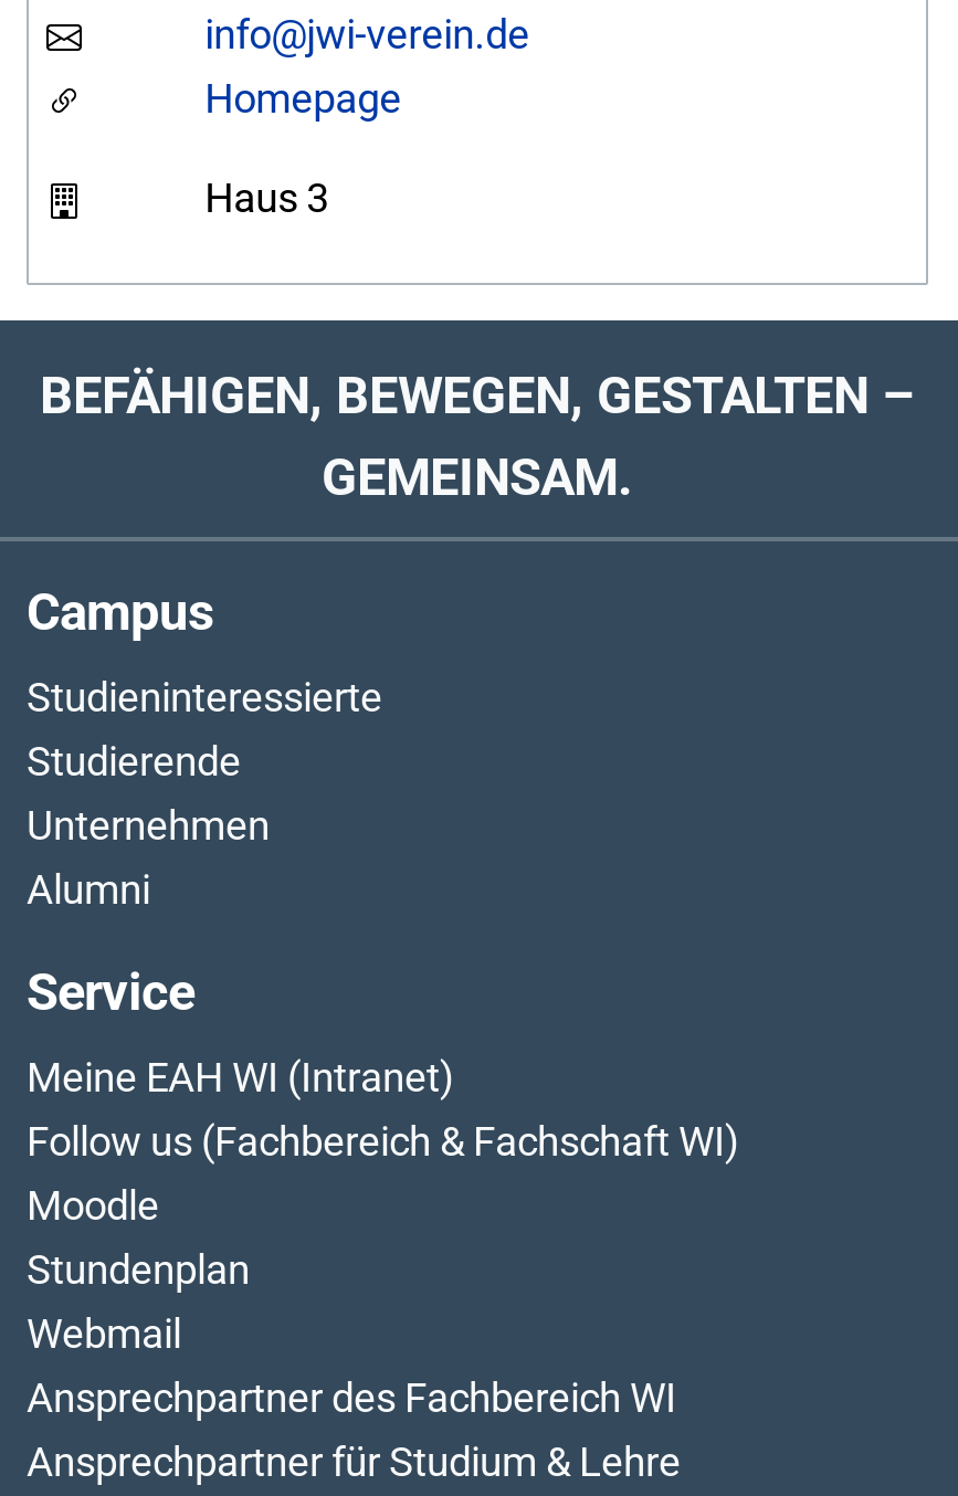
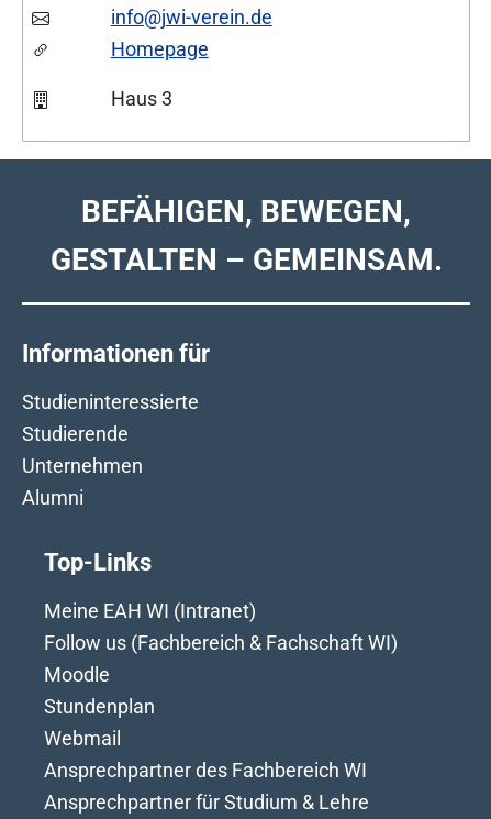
- Campus
+ Informationen für

- Service
+ Top-Links
